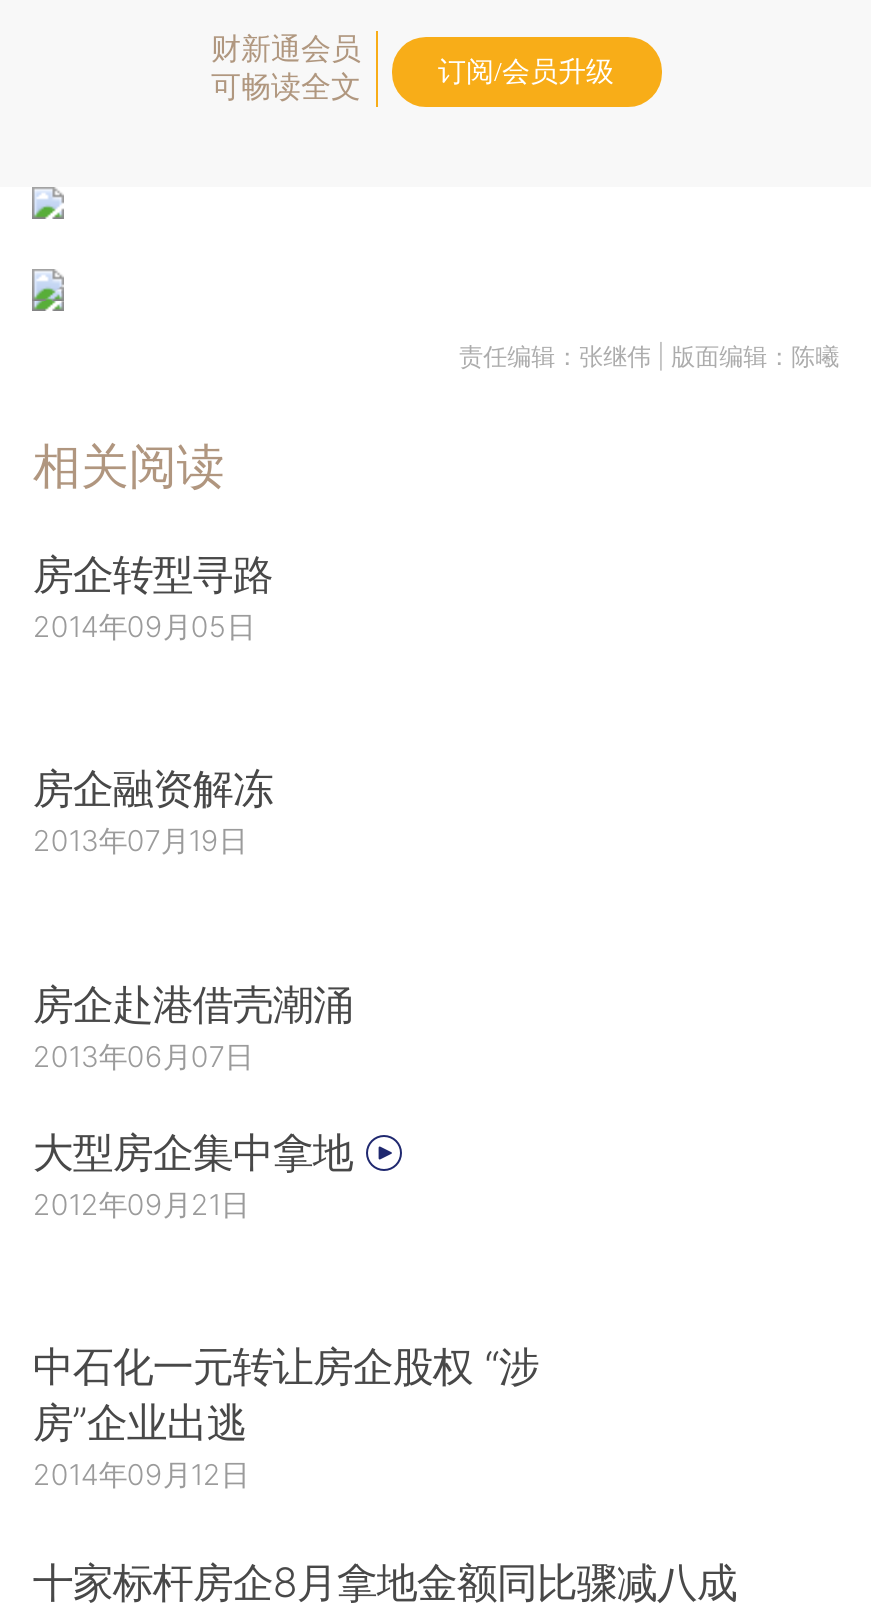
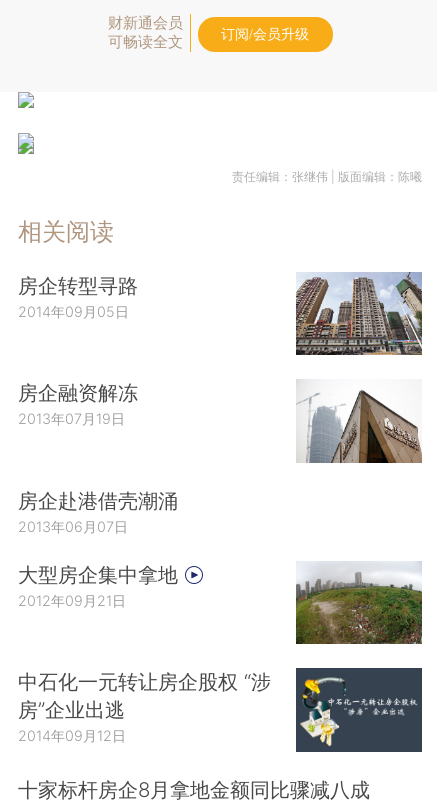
+ [image]

+ [image]

+ [image]

+ [image]
